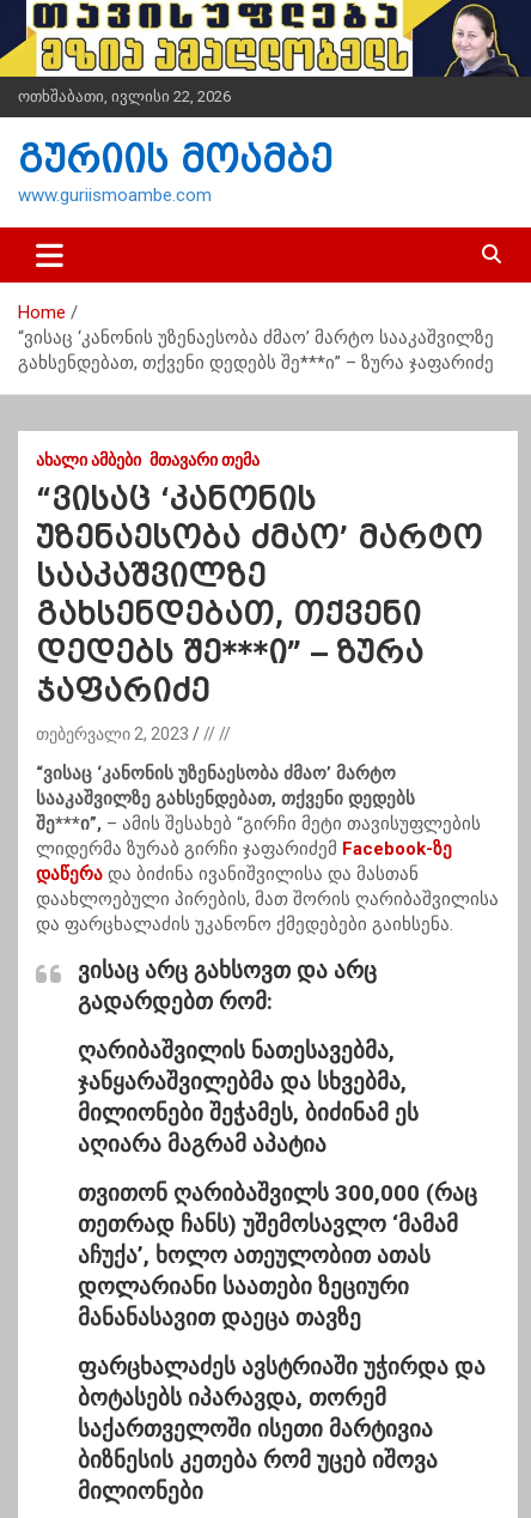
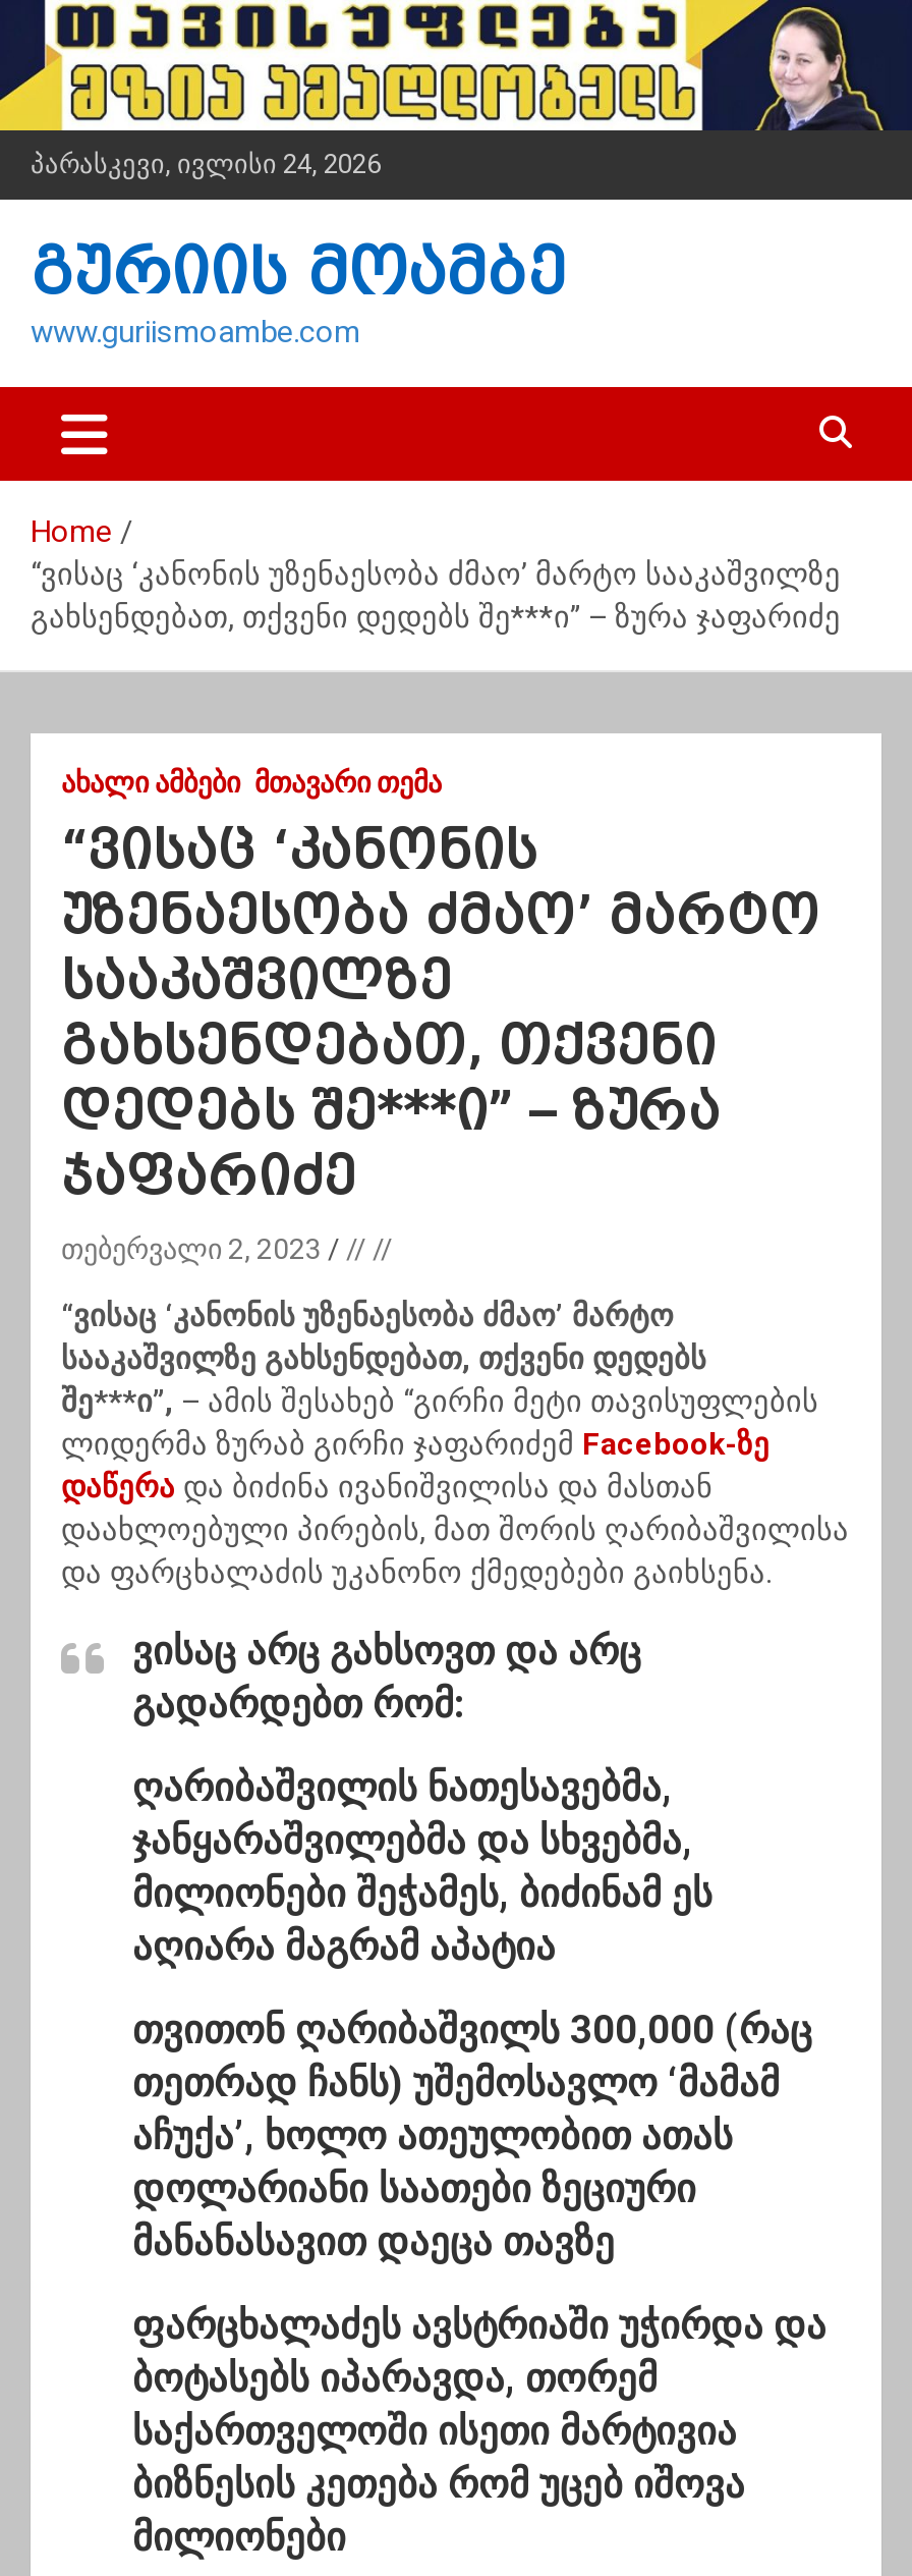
- ოთხშაბათი, ივლისი 22, 2026
+ პარასკევი, ივლისი 24, 2026
